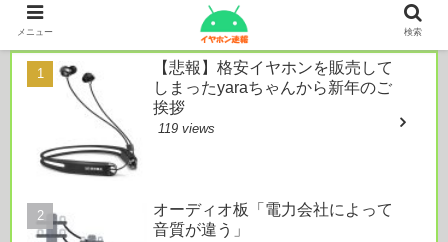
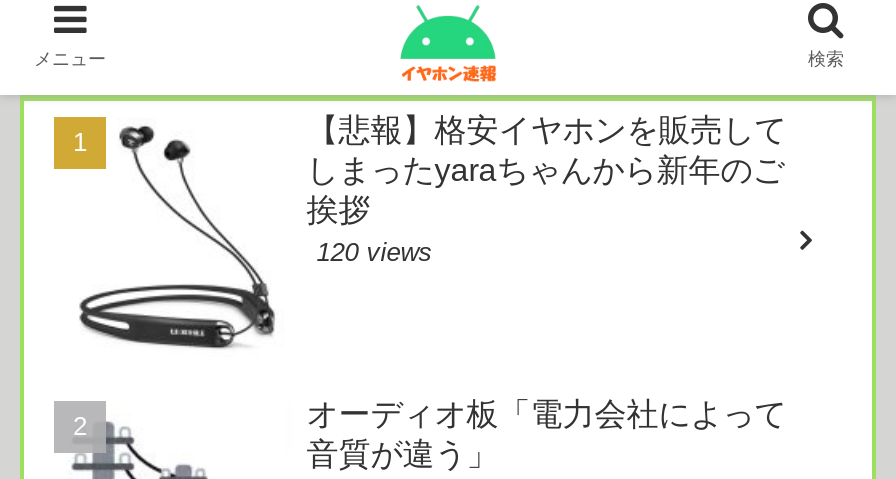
- 119 views
+ 120 views
